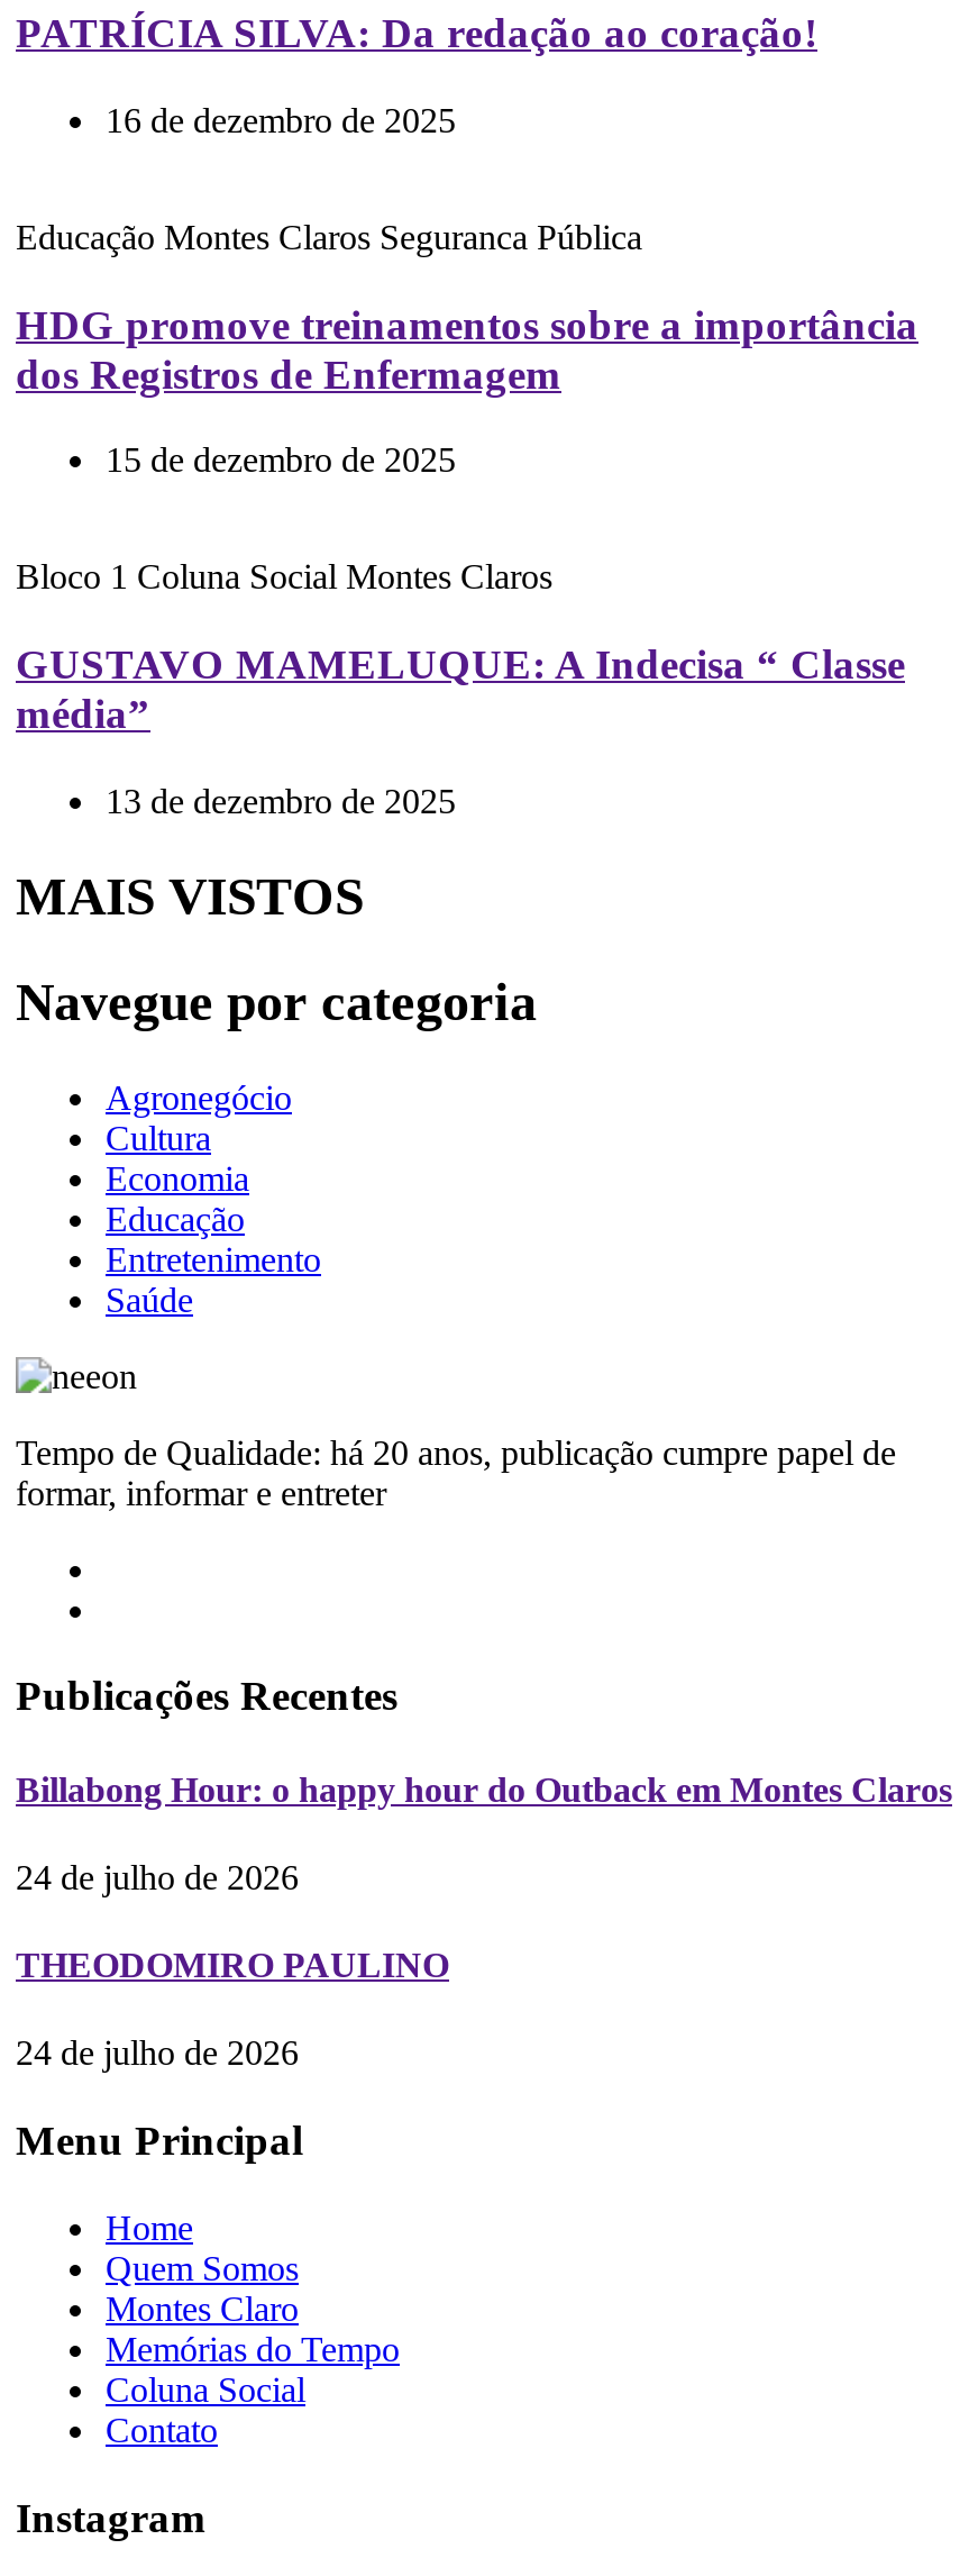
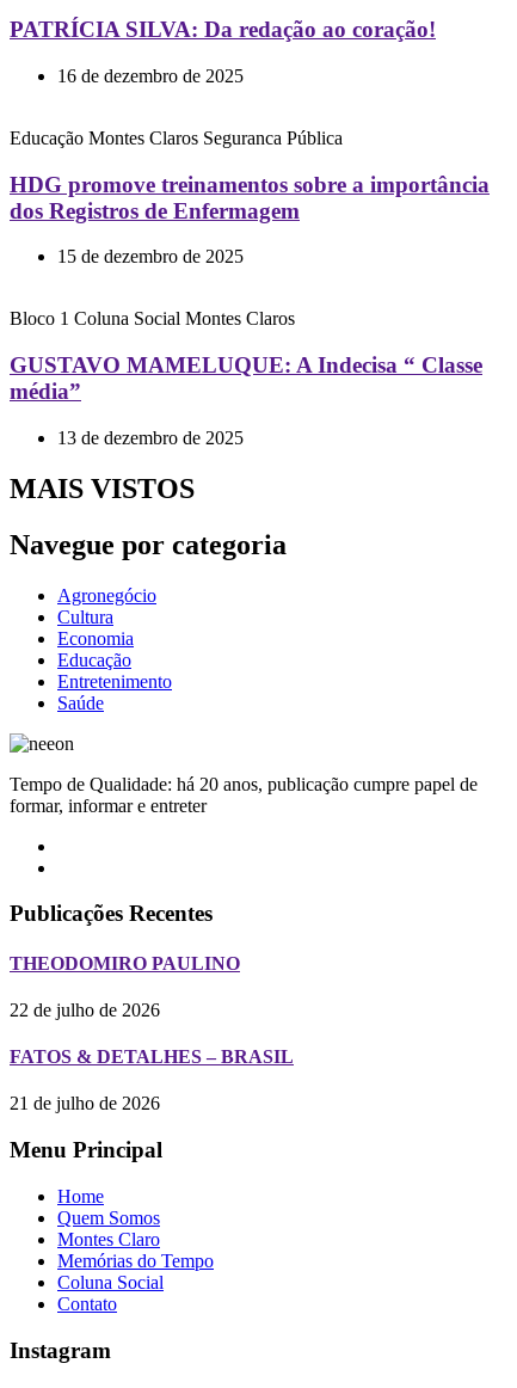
- Billabong Hour: o happy hour do Outback em Montes Claros
- 24 de julho de 2026

moved up: THEODOMIRO PAULINO

- 24 de julho de 2026
+ 22 de julho de 2026
+ FATOS & DETALHES – BRASIL
+ 21 de julho de 2026
